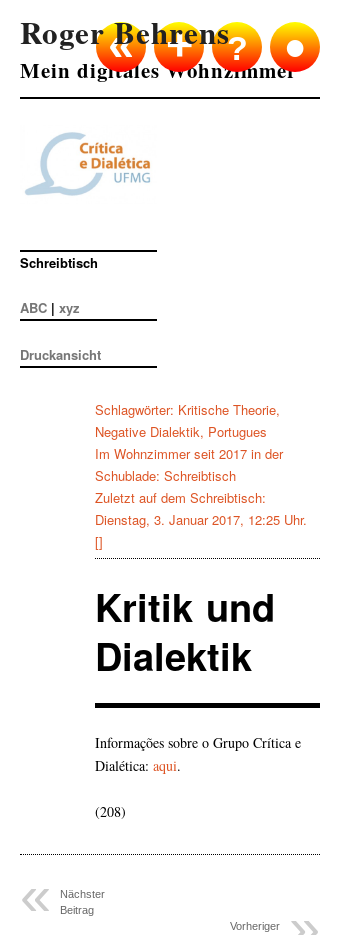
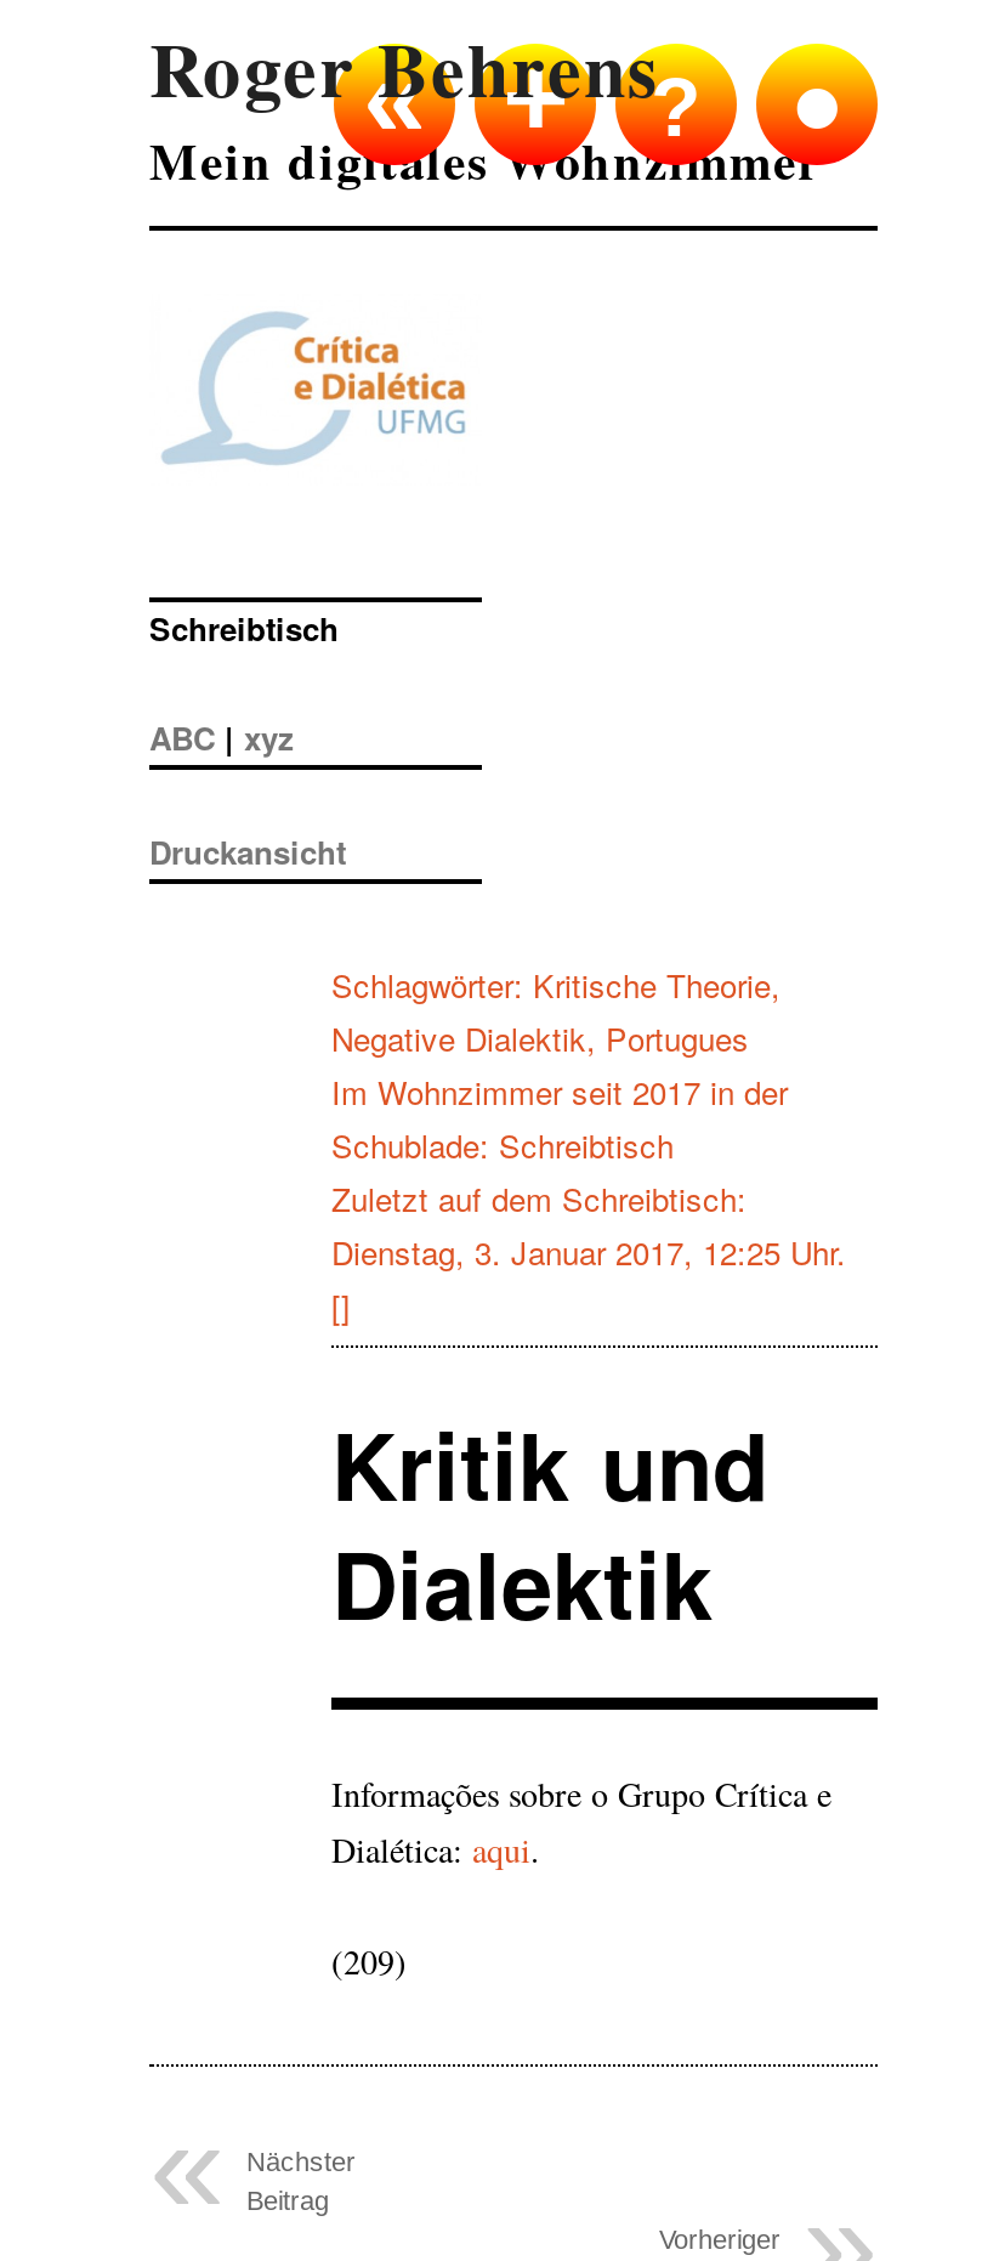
- (208)
+ (209)
